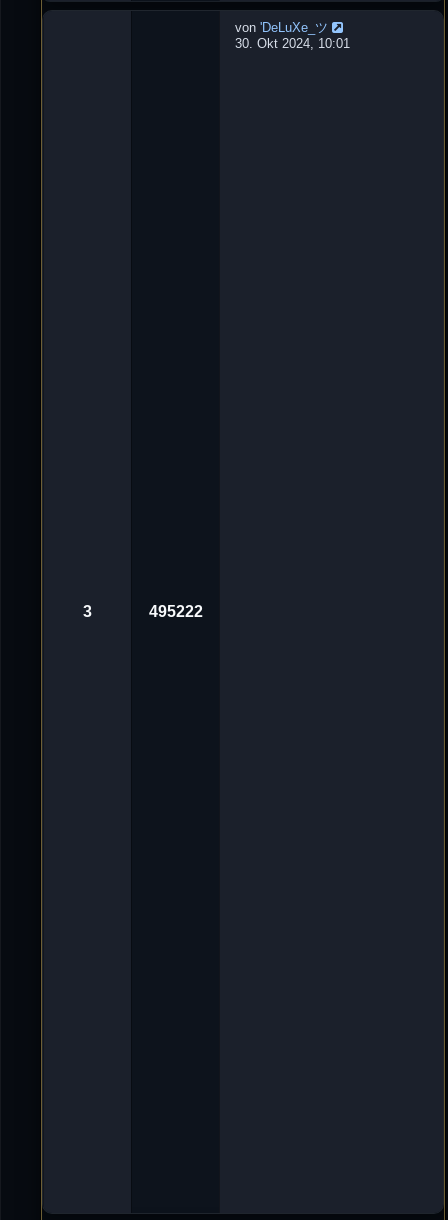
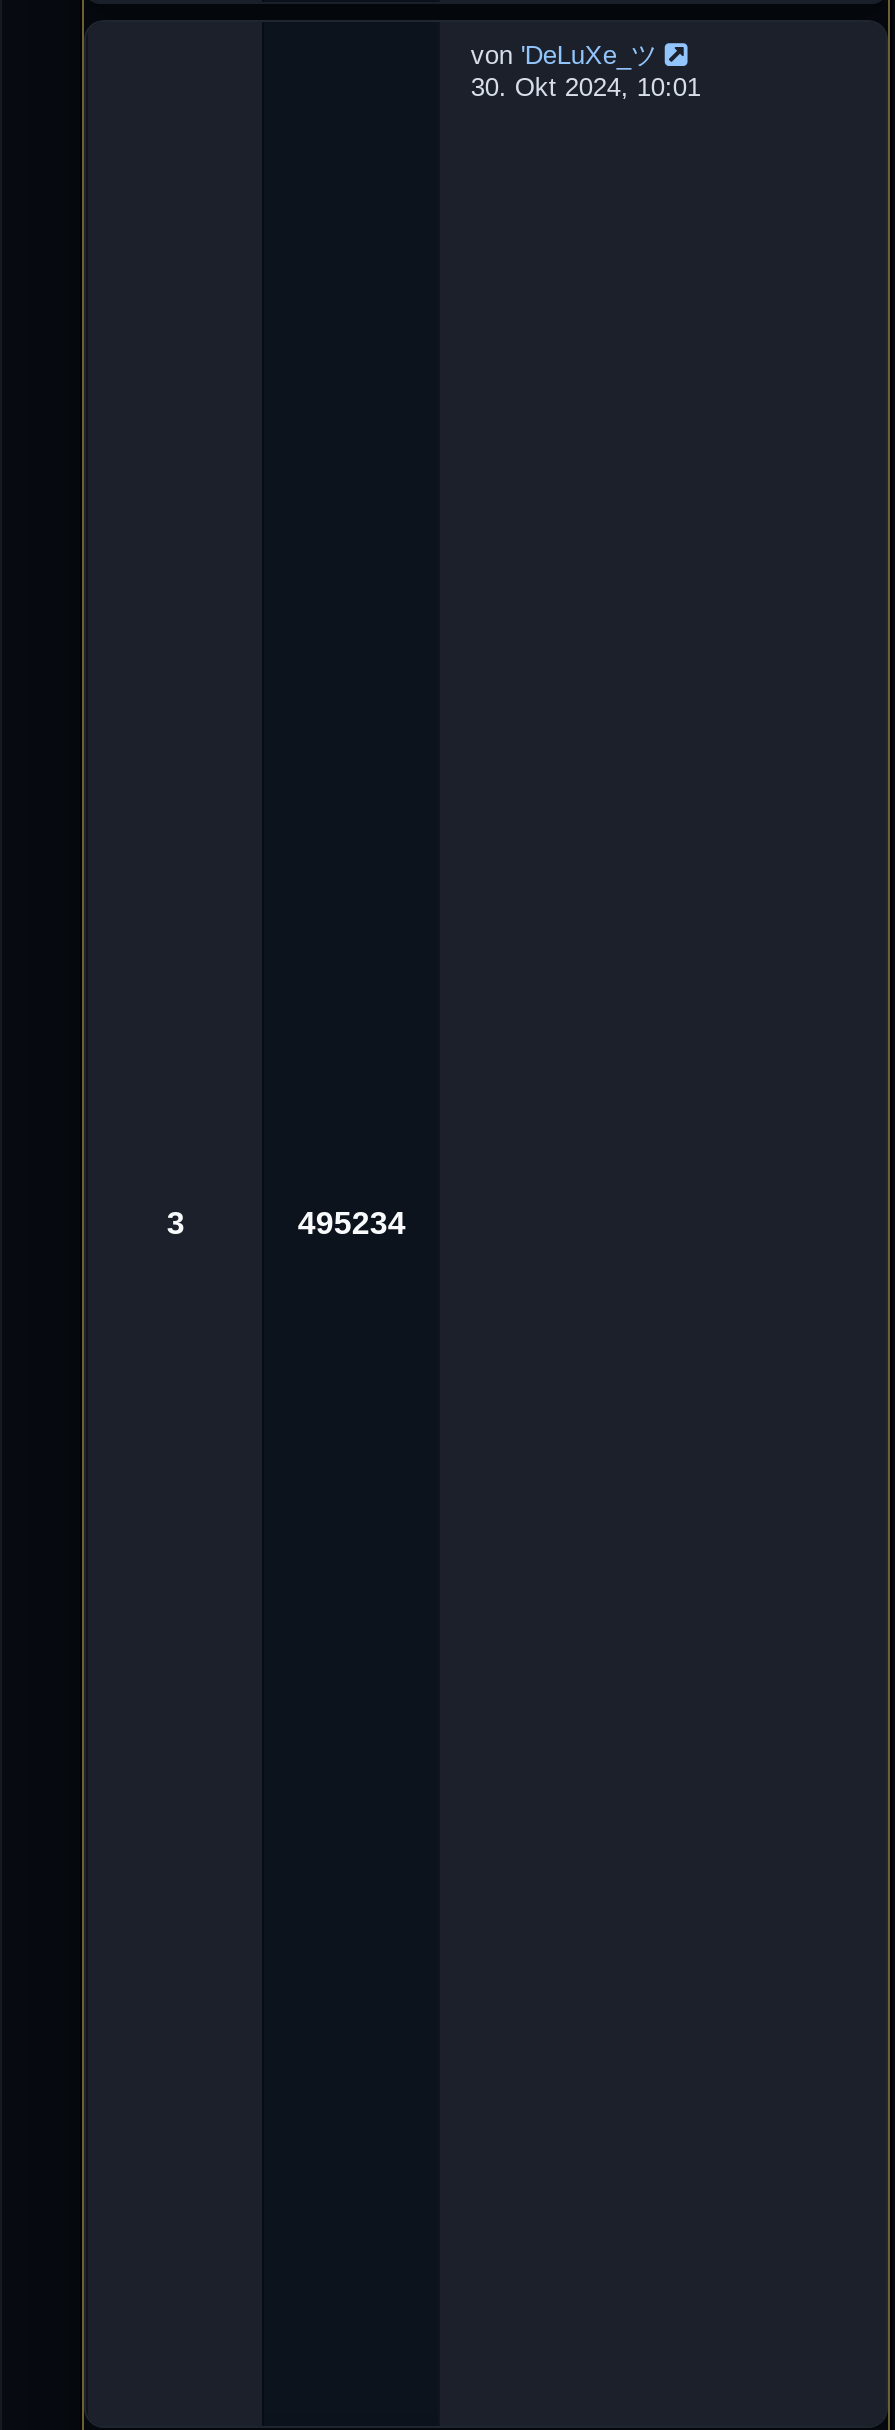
- 495222
+ 495234
